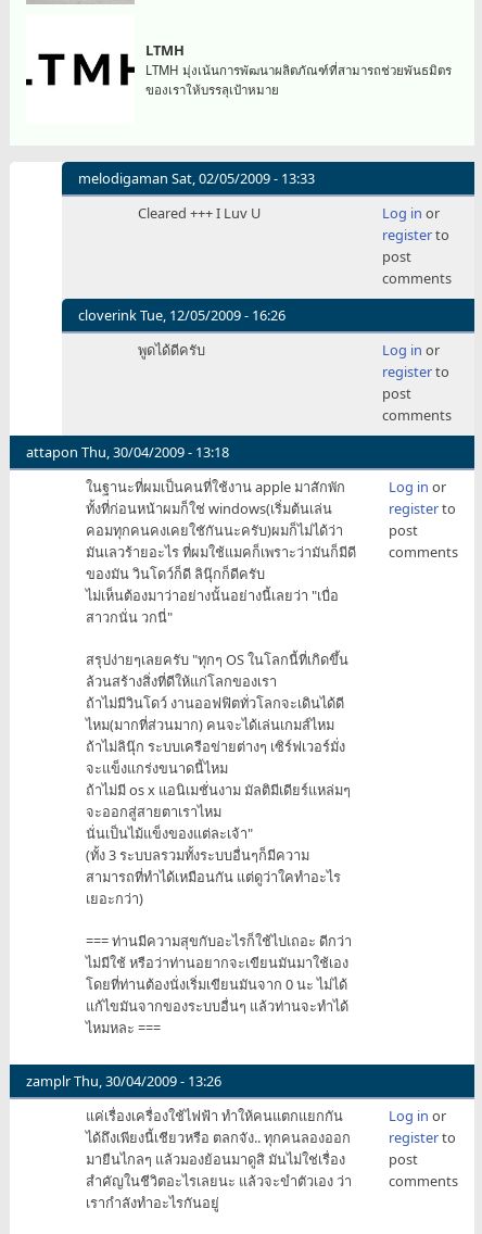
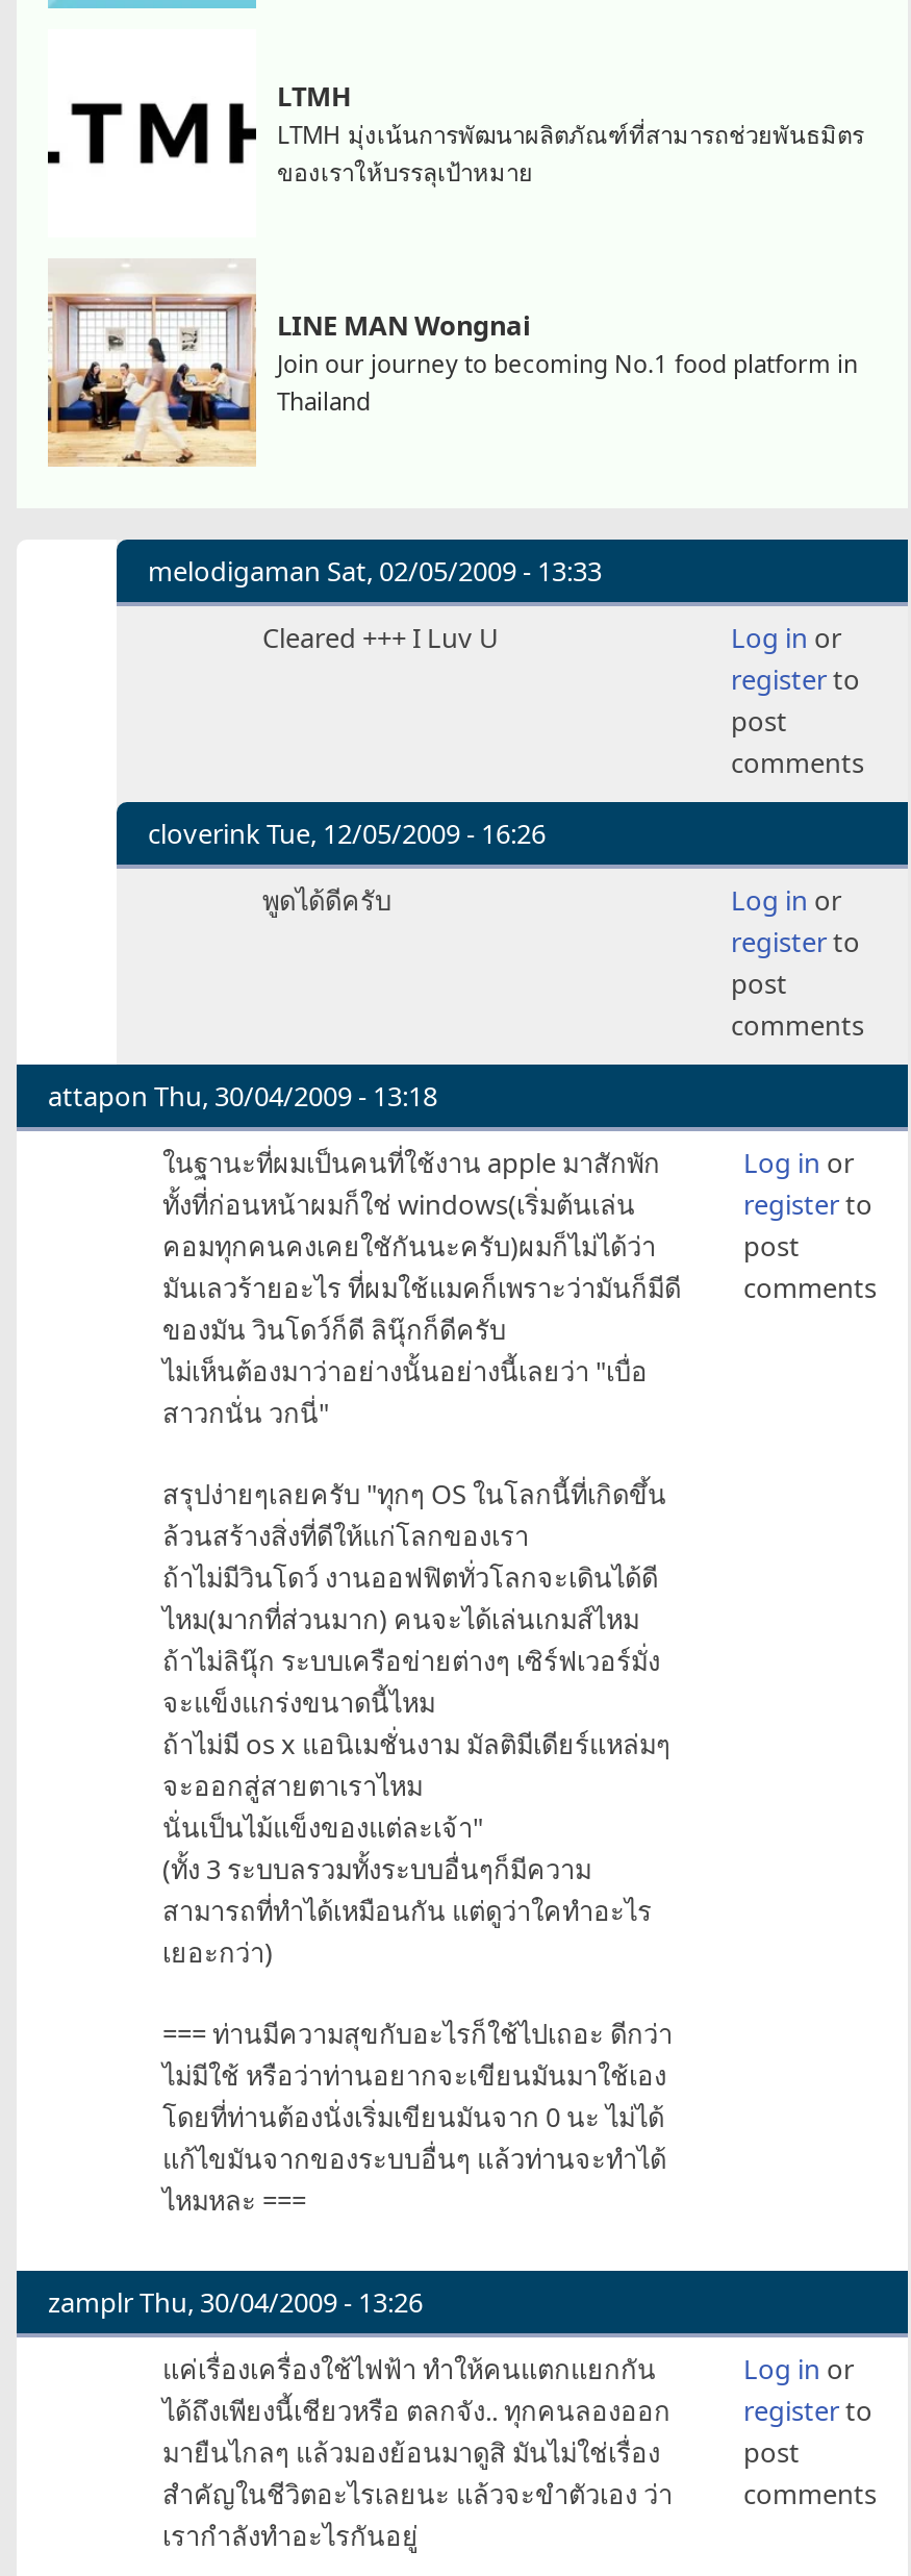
+ [image]
+ LINE MAN Wongnai
+ Join our journey to becoming No.1 food platform in
+ Thailand
